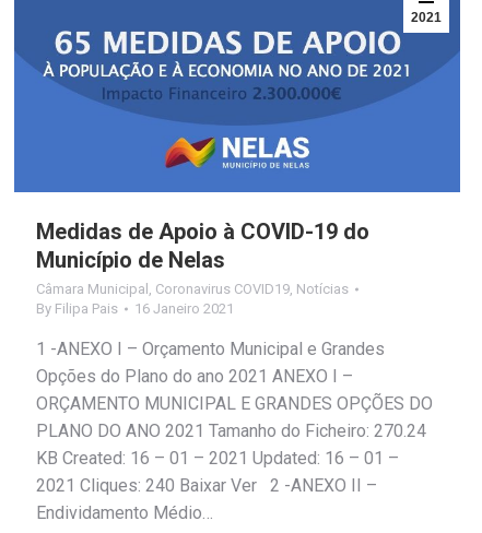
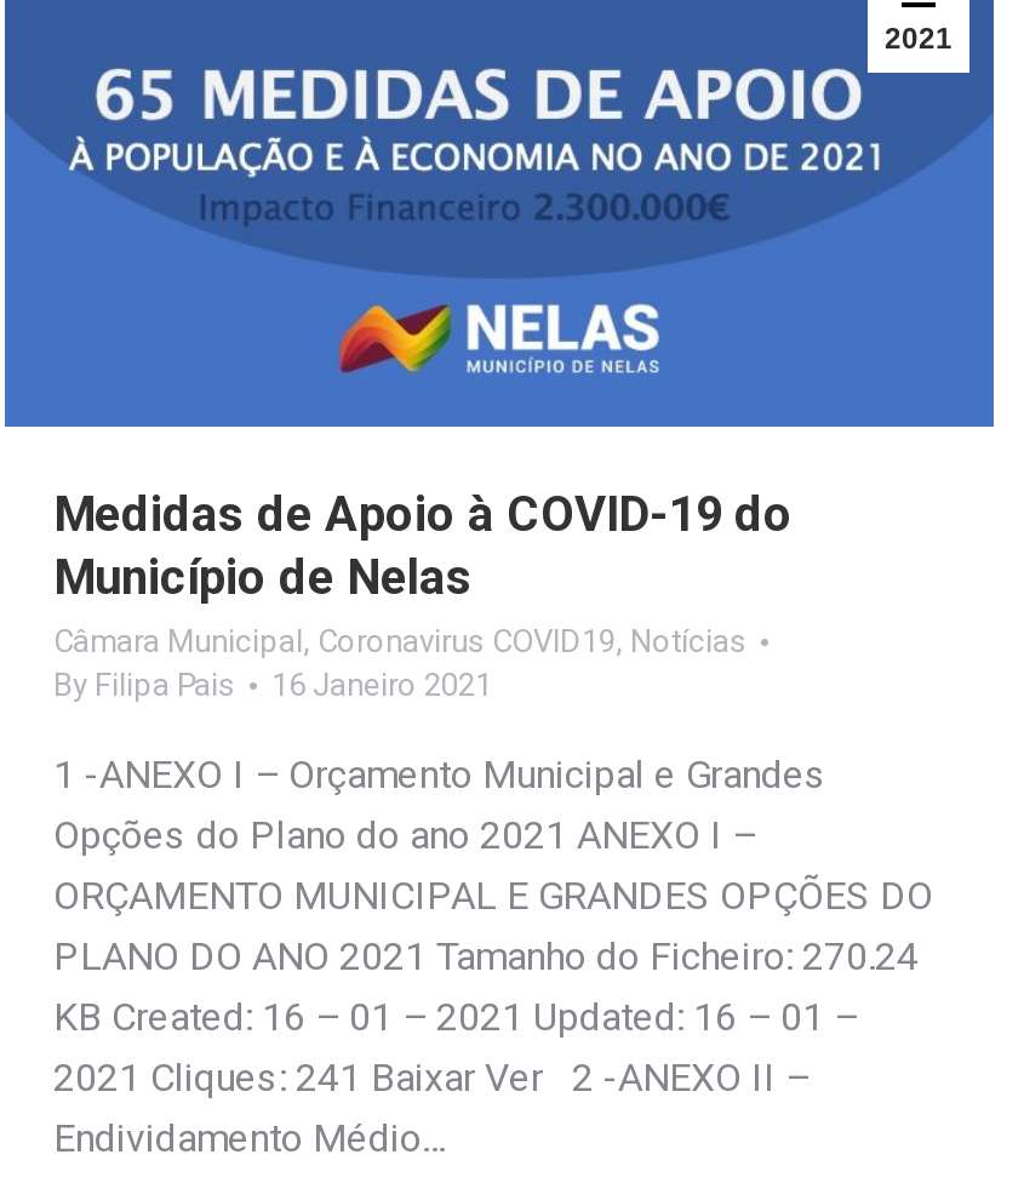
- 2021 Cliques: 240 Baixar Ver 2 -ANEXO II –
+ 2021 Cliques: 241 Baixar Ver 2 -ANEXO II –
